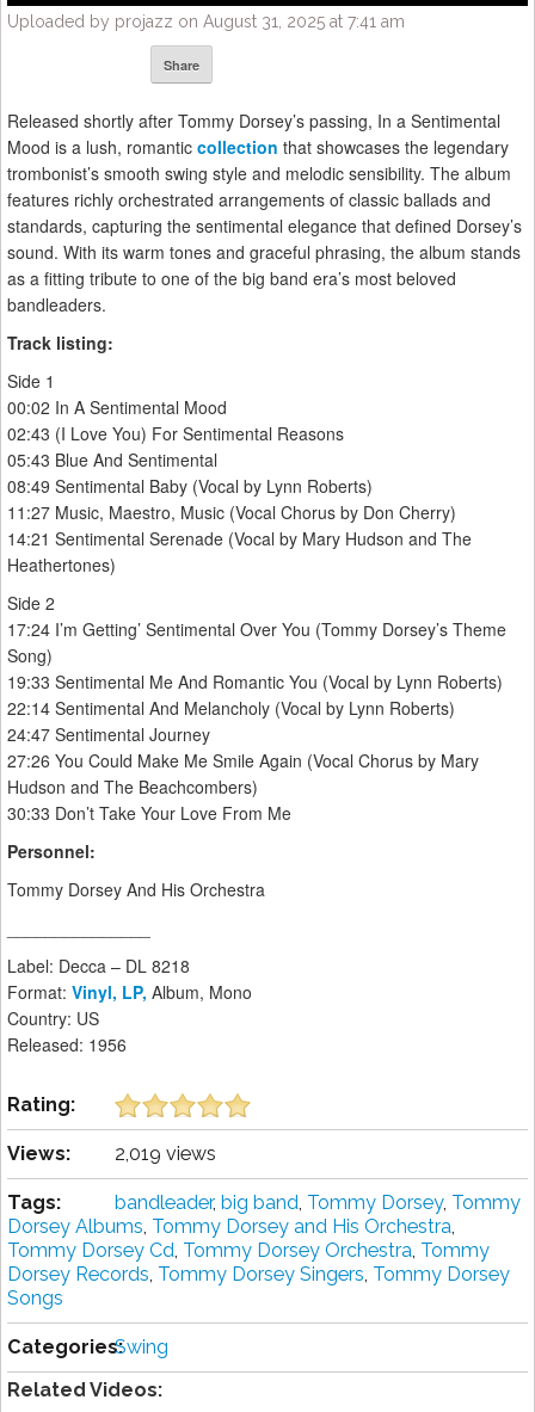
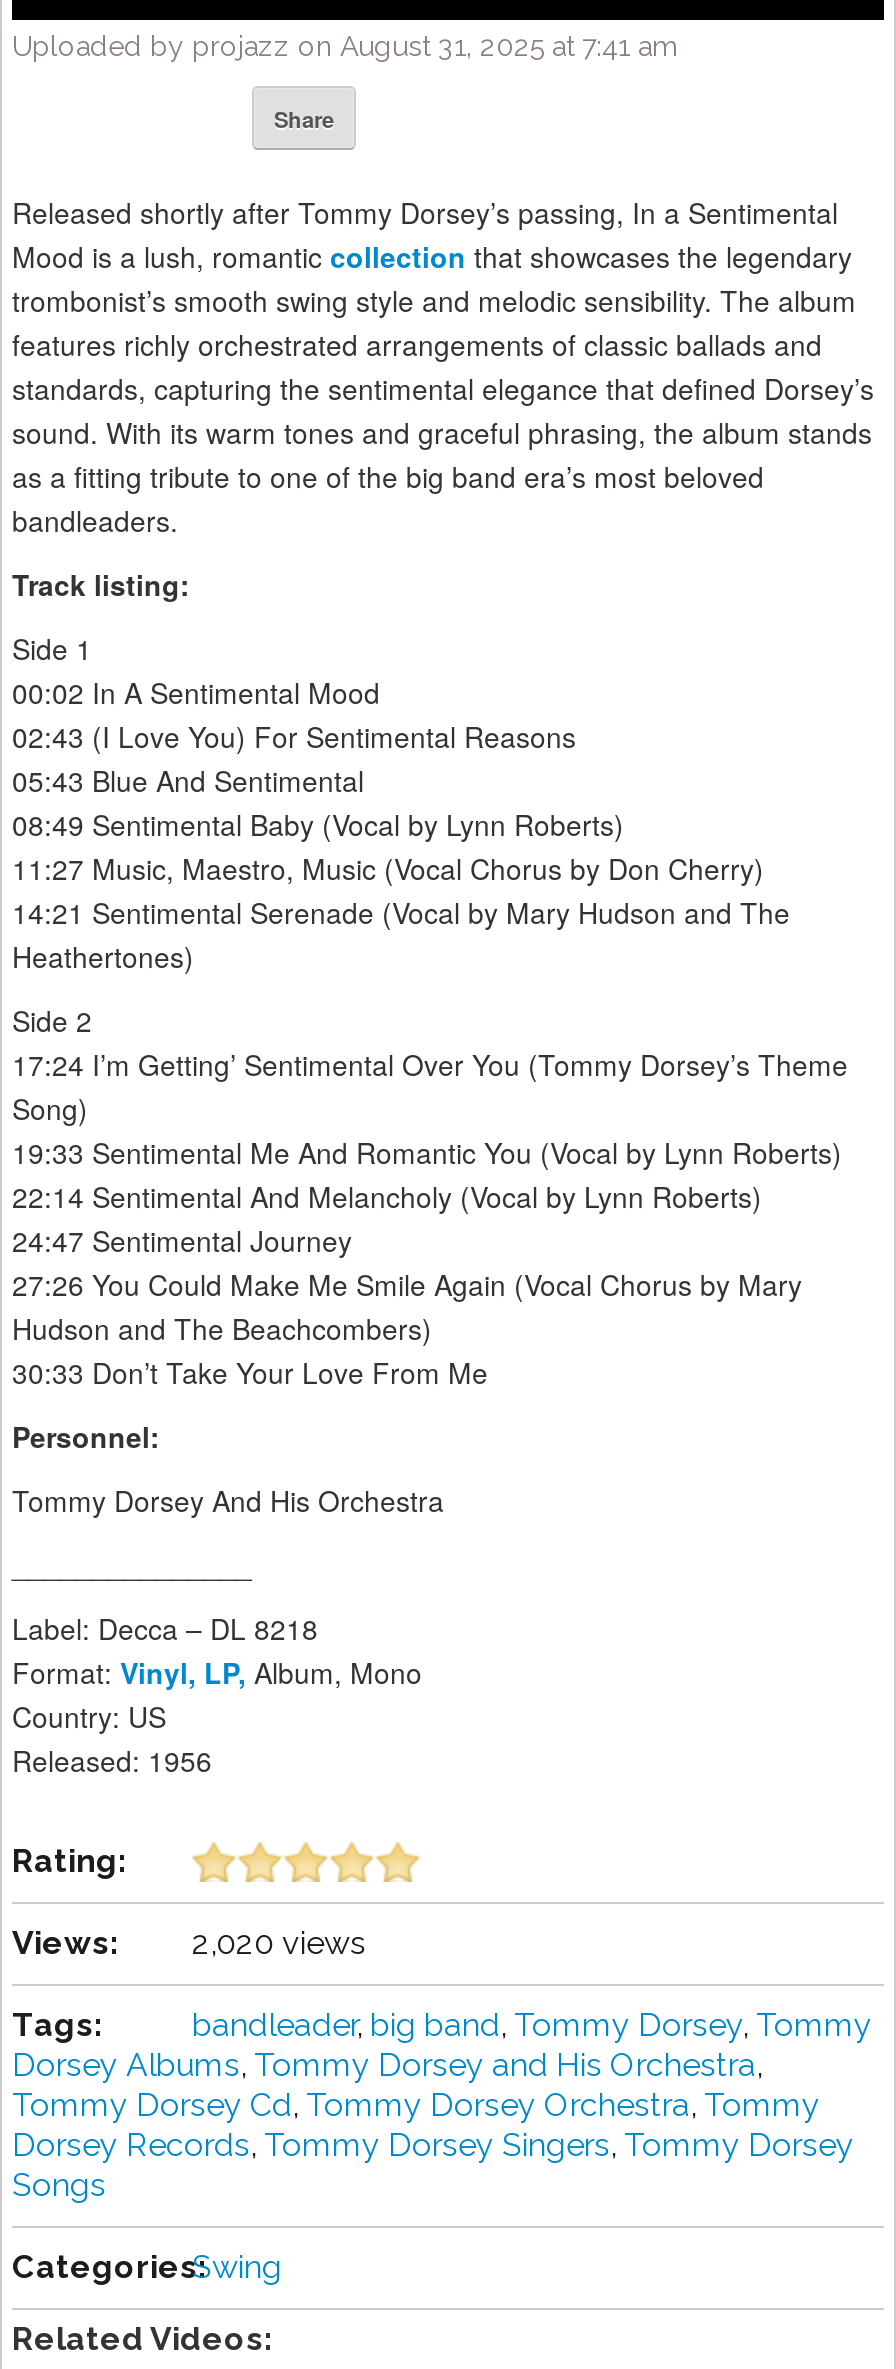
- Views: 2,019 views
+ Views: 2,020 views
